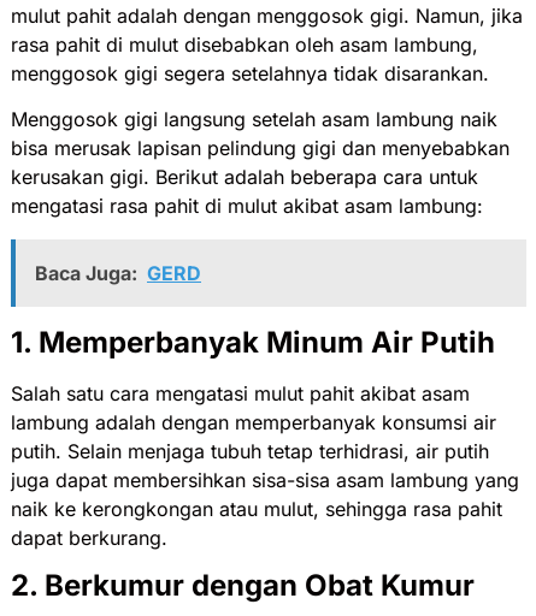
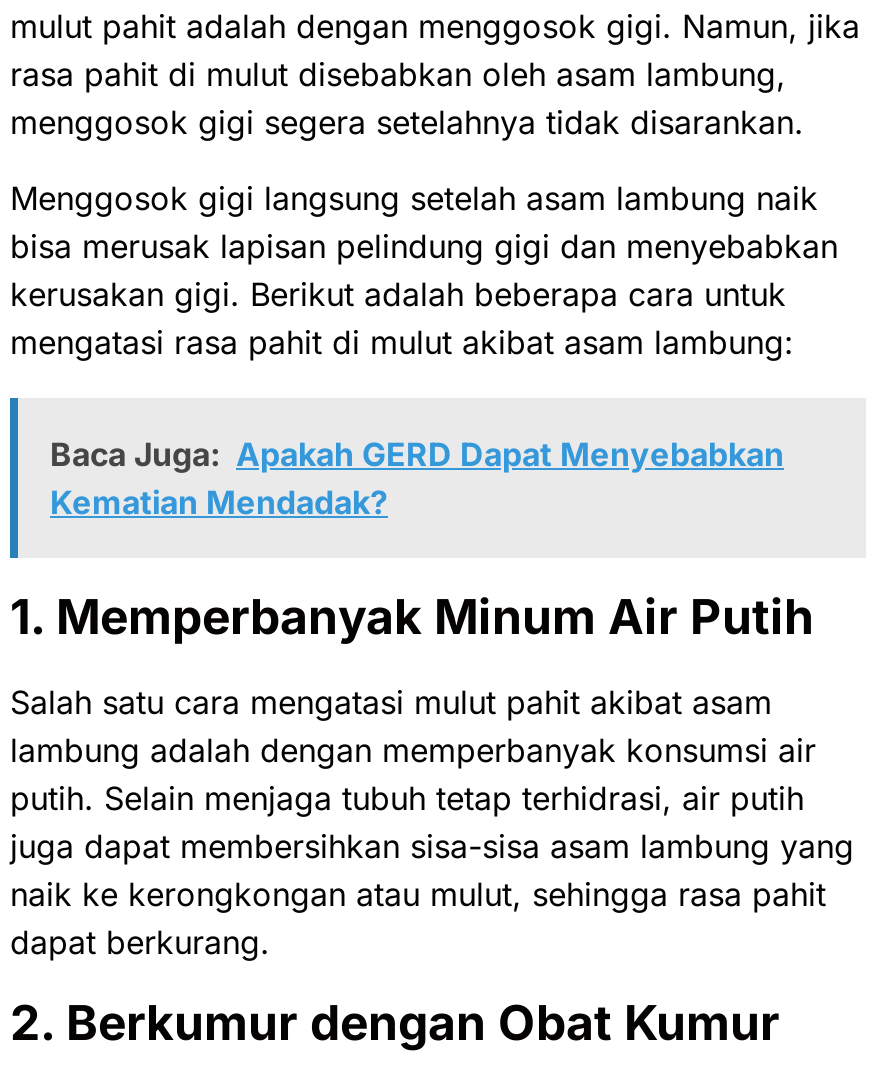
- Baca Juga: GERD
+ Baca Juga: Apakah GERD Dapat Menyebabkan
+ Kematian Mendadak?
